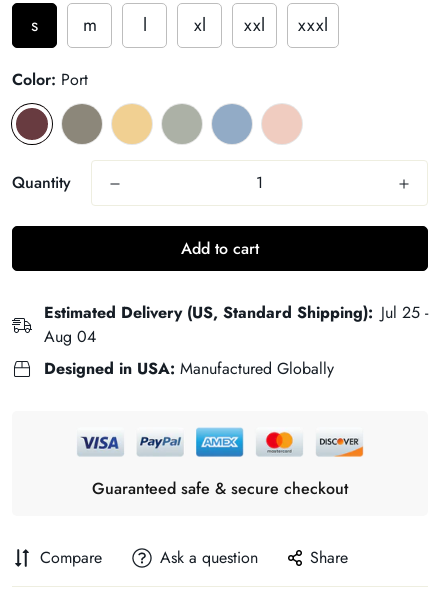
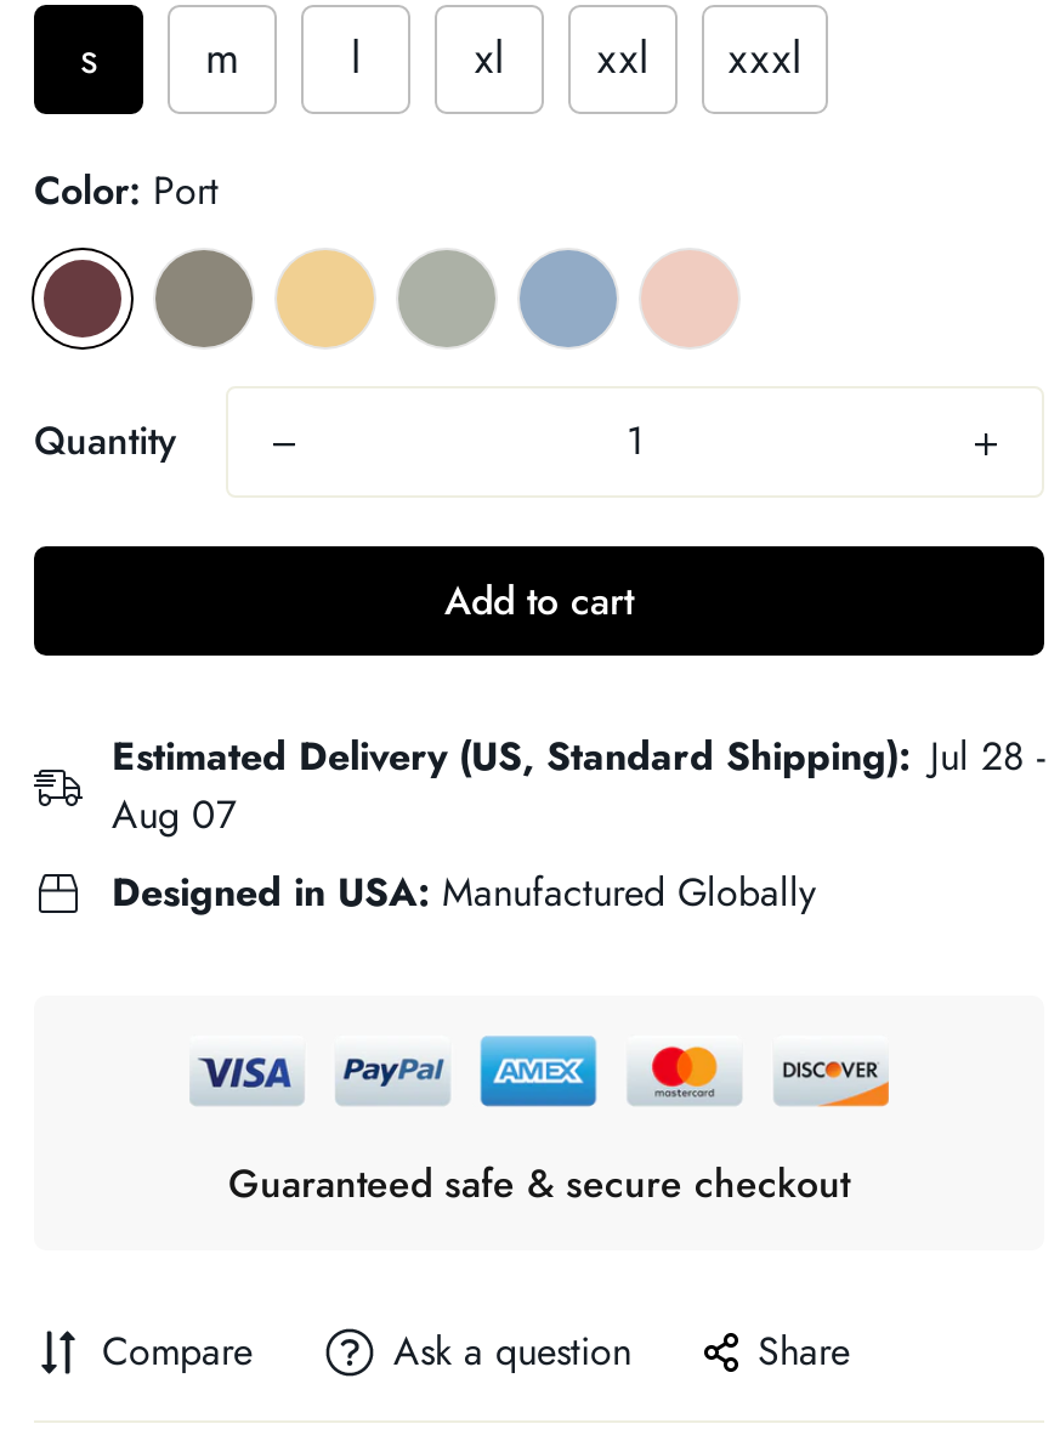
- Estimated Delivery (US, Standard Shipping): Jul 25 -
+ Estimated Delivery (US, Standard Shipping): Jul 28 -

- Aug 04
+ Aug 07
